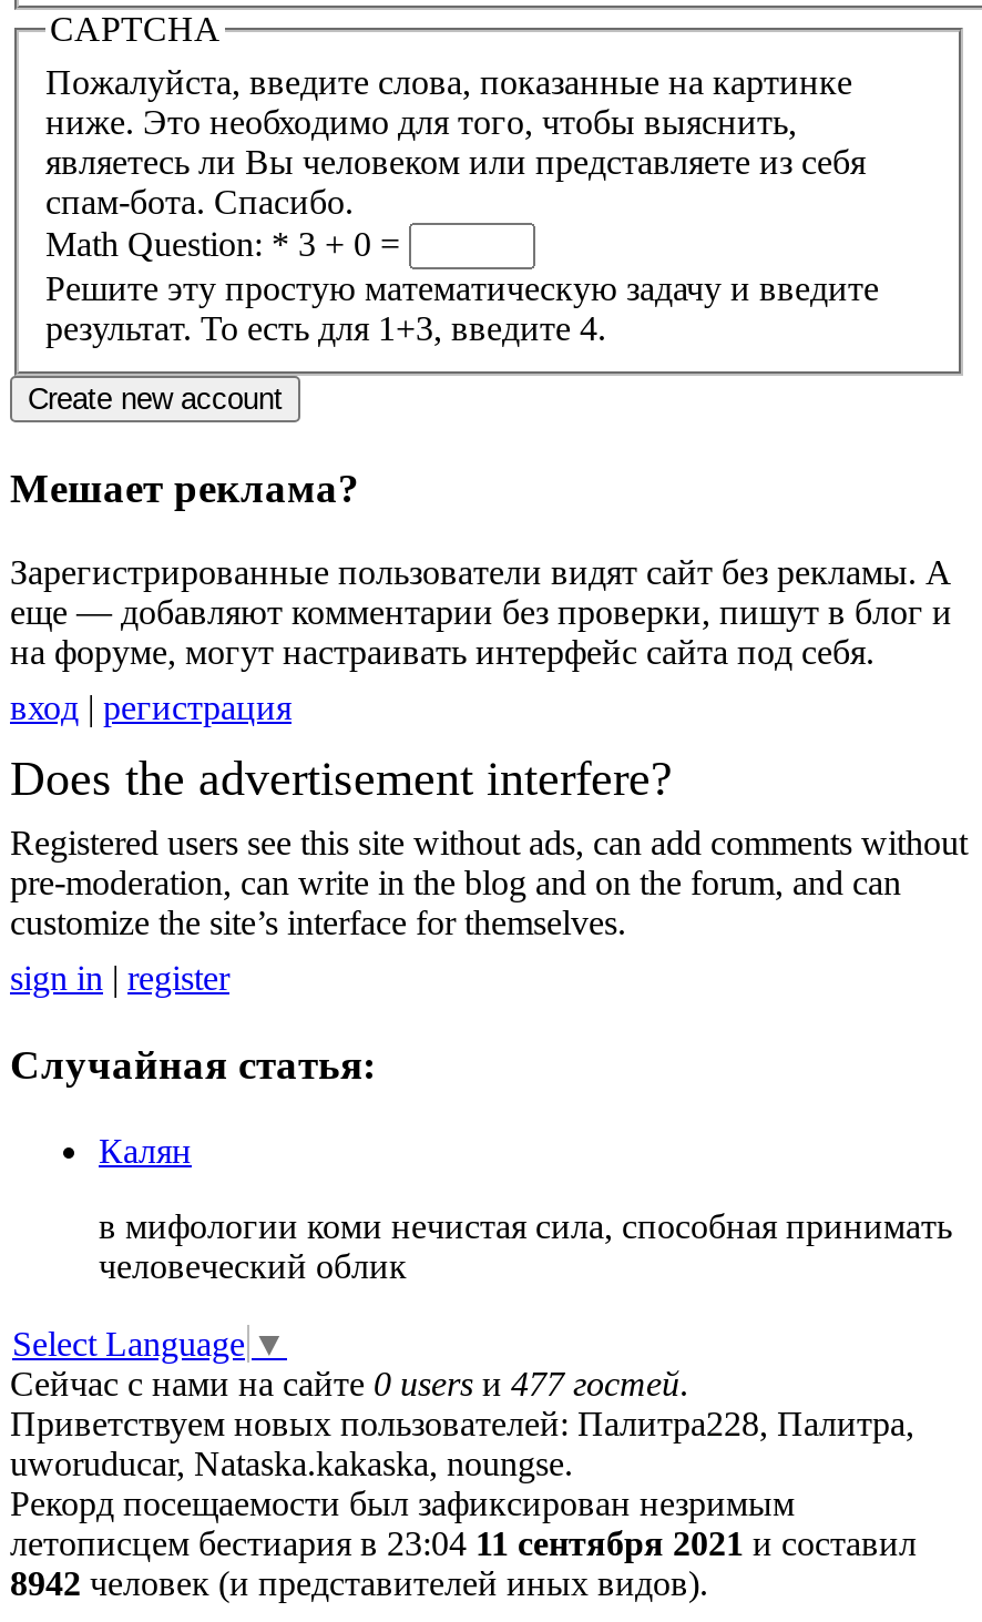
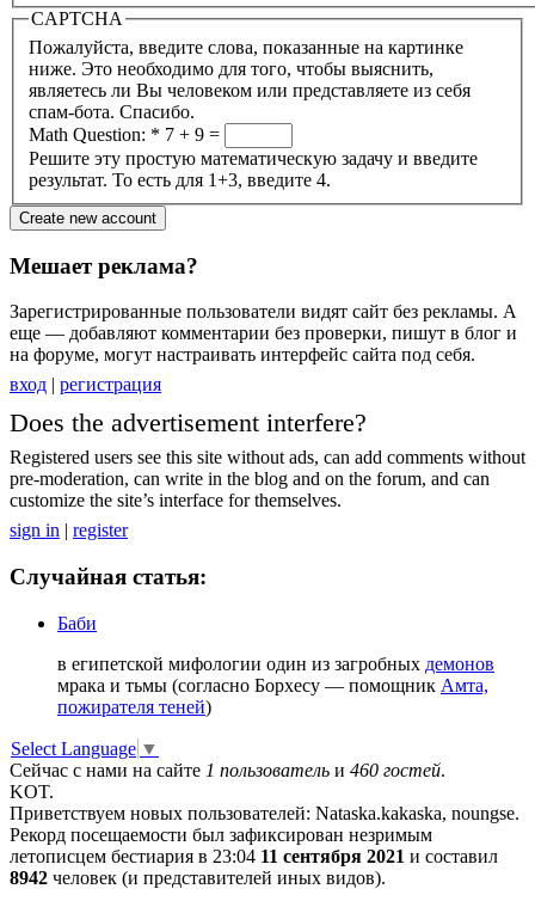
- Math Question: * 3 + 0 =
+ Math Question: * 7 + 9 =

- Калян
+ Баби

- в мифологии коми нечистая сила, способная принимать
- человеческий облик
+ в египетской мифологии один из загробных демонов
+ мрака и тьмы (согласно Борхесу — помощник Амта,
+ пожирателя теней)

- Сейчас с нами на сайте 0 users и 477 гостей.
- Приветствуем новых пользователей: Палитра228, Палитра,
- uworuducar, Nataska.kakaska, noungse.
+ Сейчас с нами на сайте 1 пользователь и 460 гостей.
+ KOT.
+ Приветствуем новых пользователей: Nataska.kakaska, noungse.
